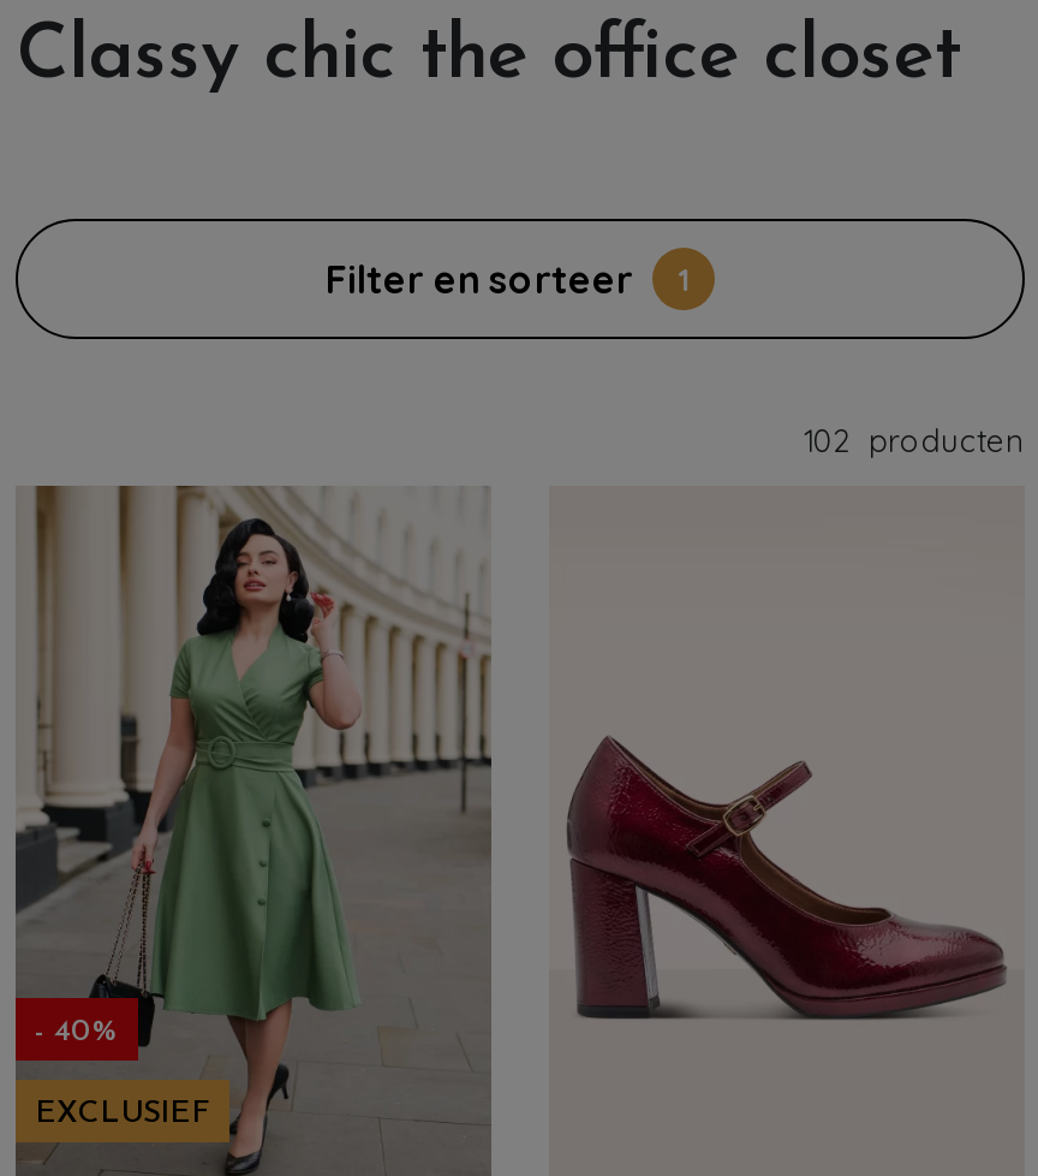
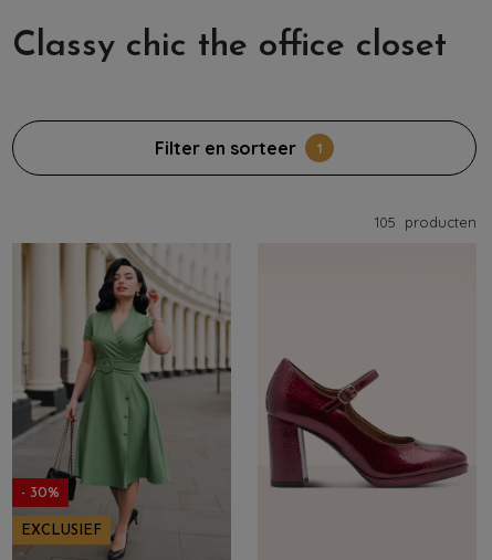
- 102 producten
+ 105 producten

- - 40%
+ - 30%
